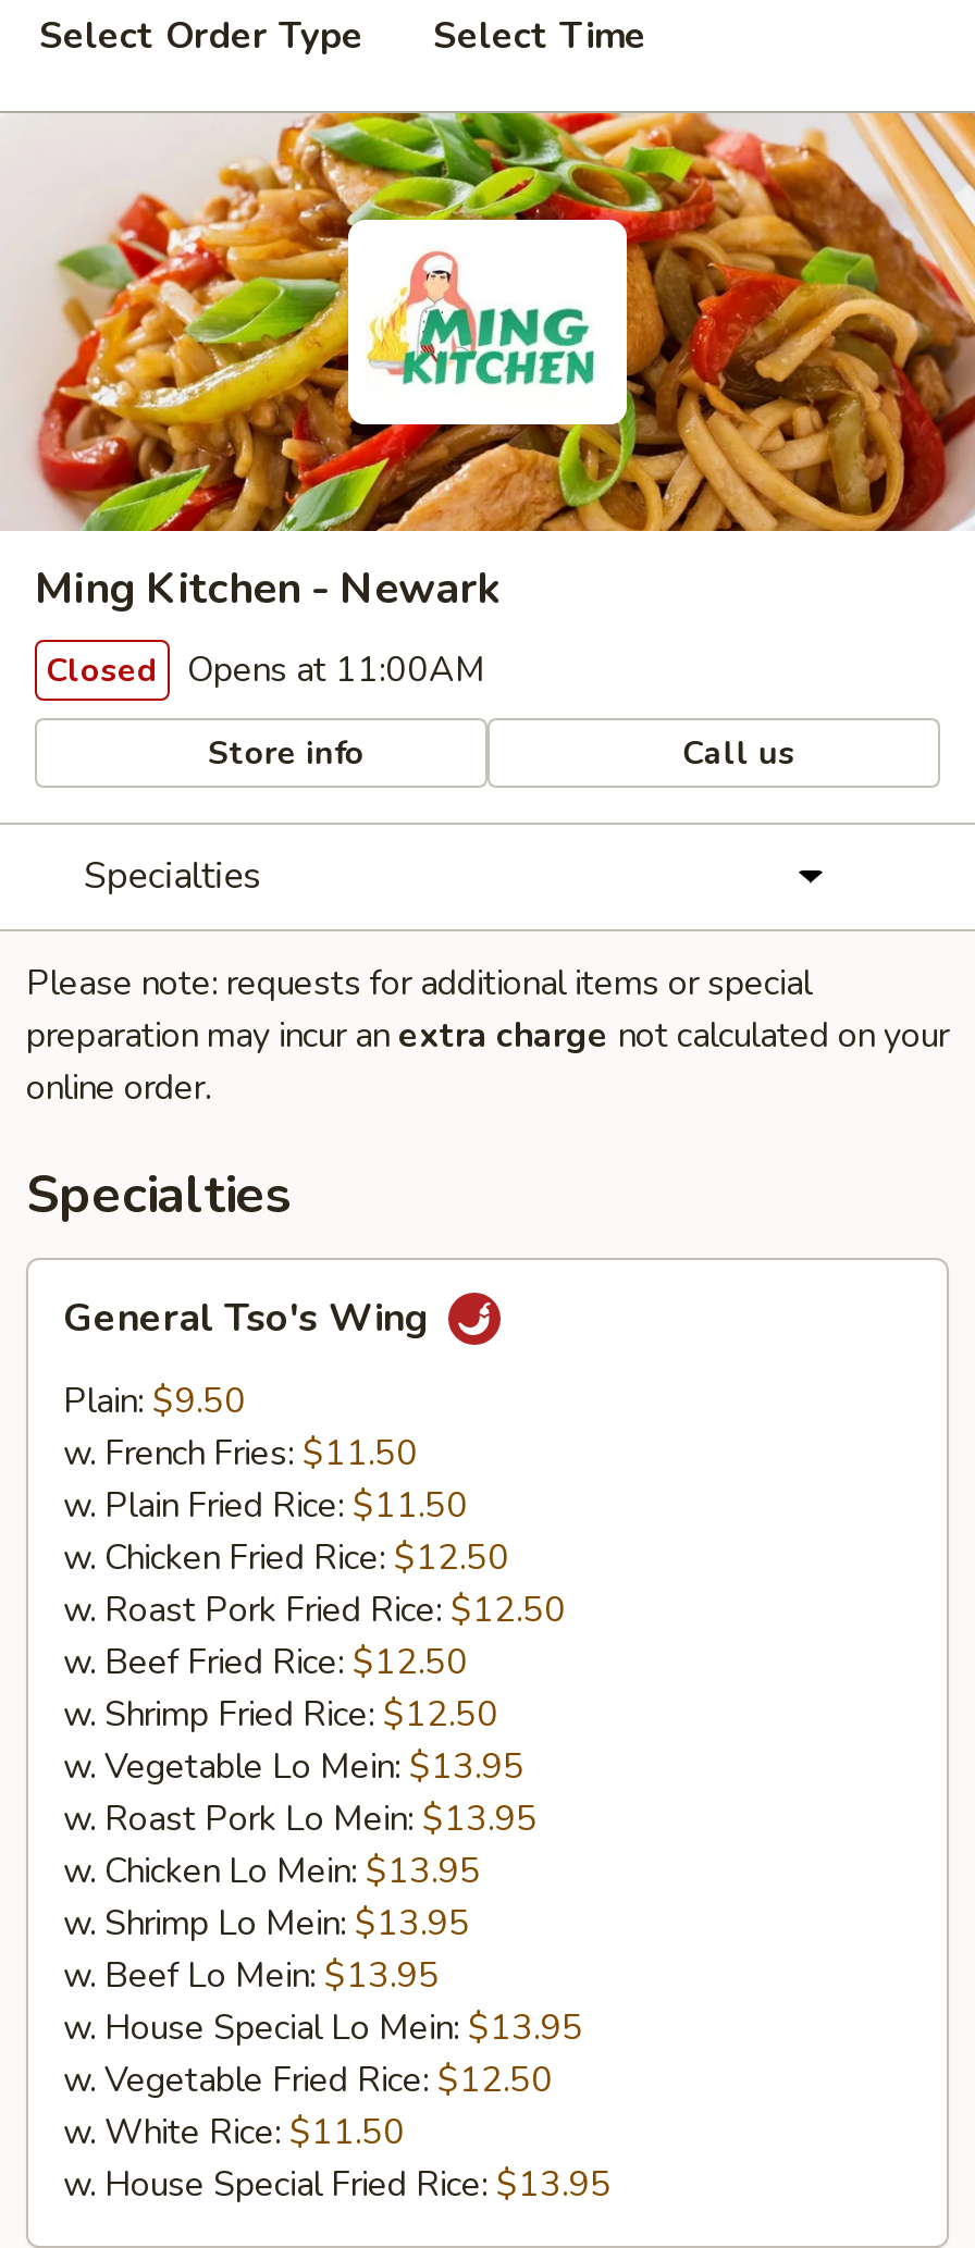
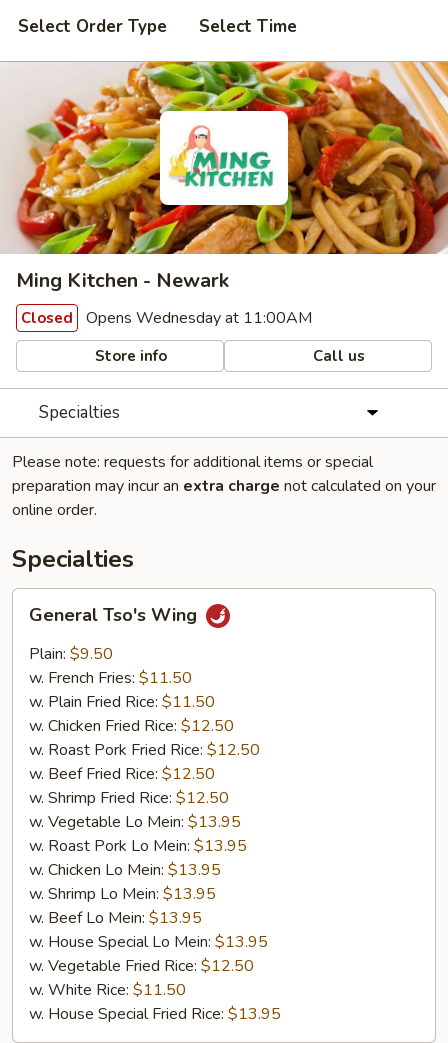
- Closed Opens at 11:00AM
+ Closed Opens Wednesday at 11:00AM
